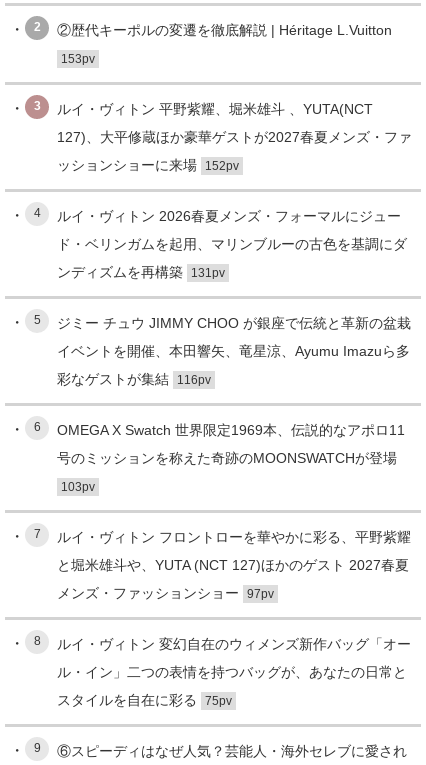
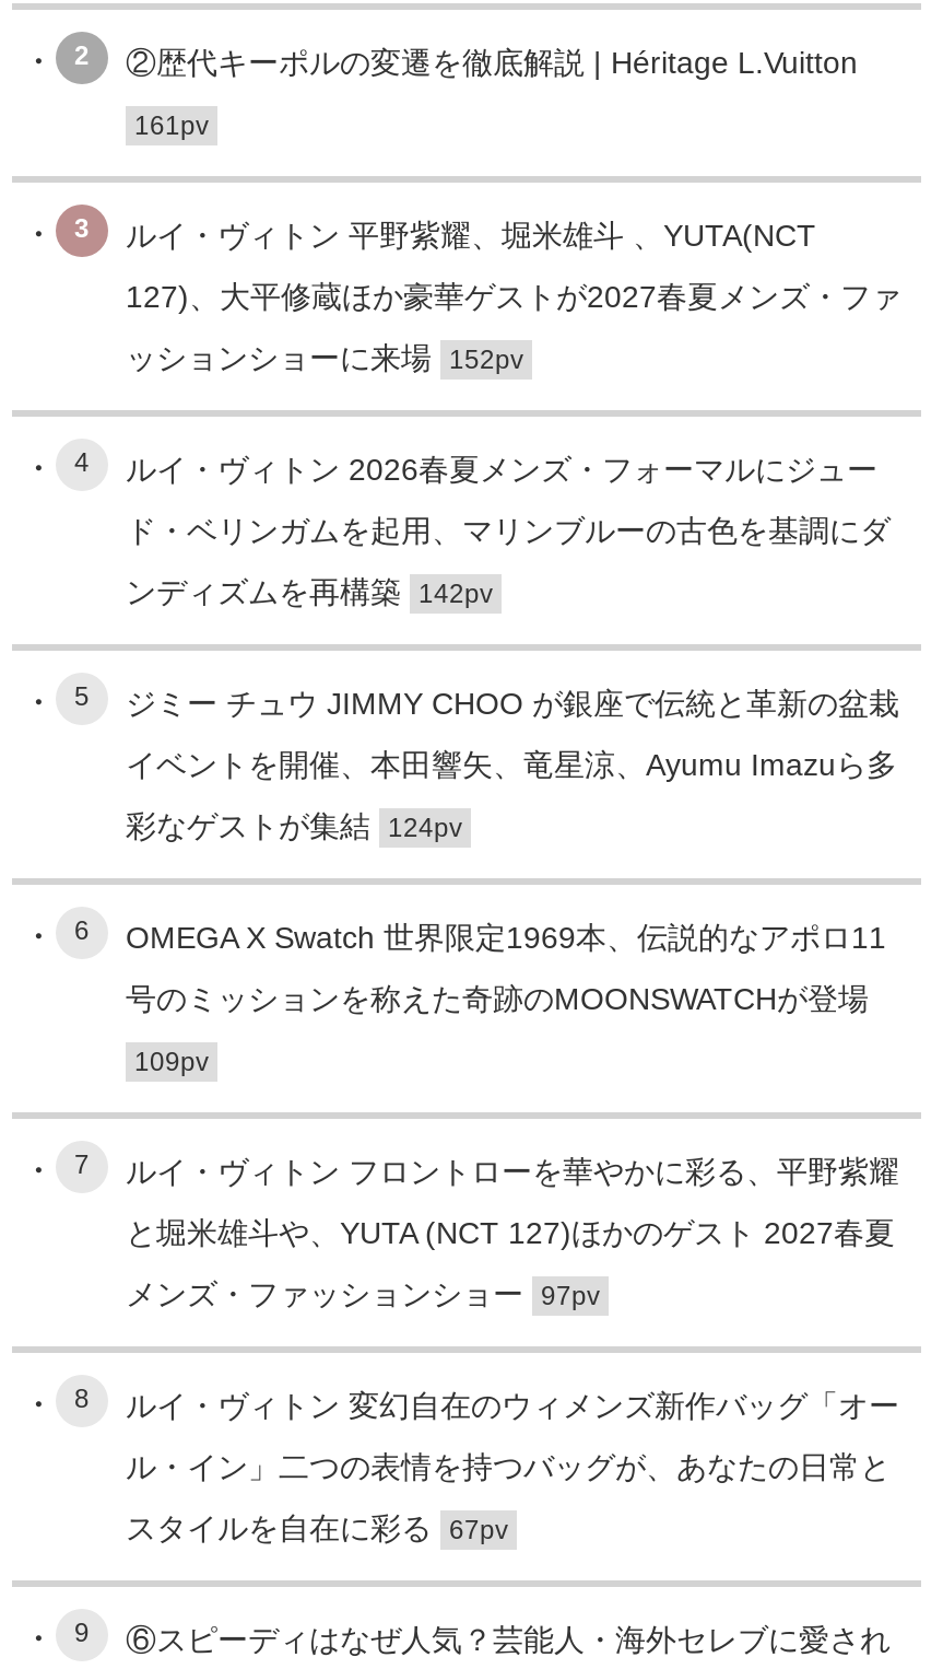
- 153pv
+ 161pv

- ンディズムを再構築 131pv
+ ンディズムを再構築 142pv

- 彩なゲストが集結 116pv
+ 彩なゲストが集結 124pv

- 103pv
+ 109pv

- スタイルを自在に彩る 75pv
+ スタイルを自在に彩る 67pv
